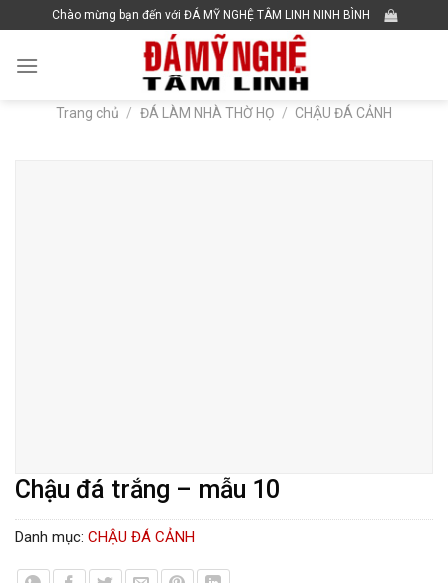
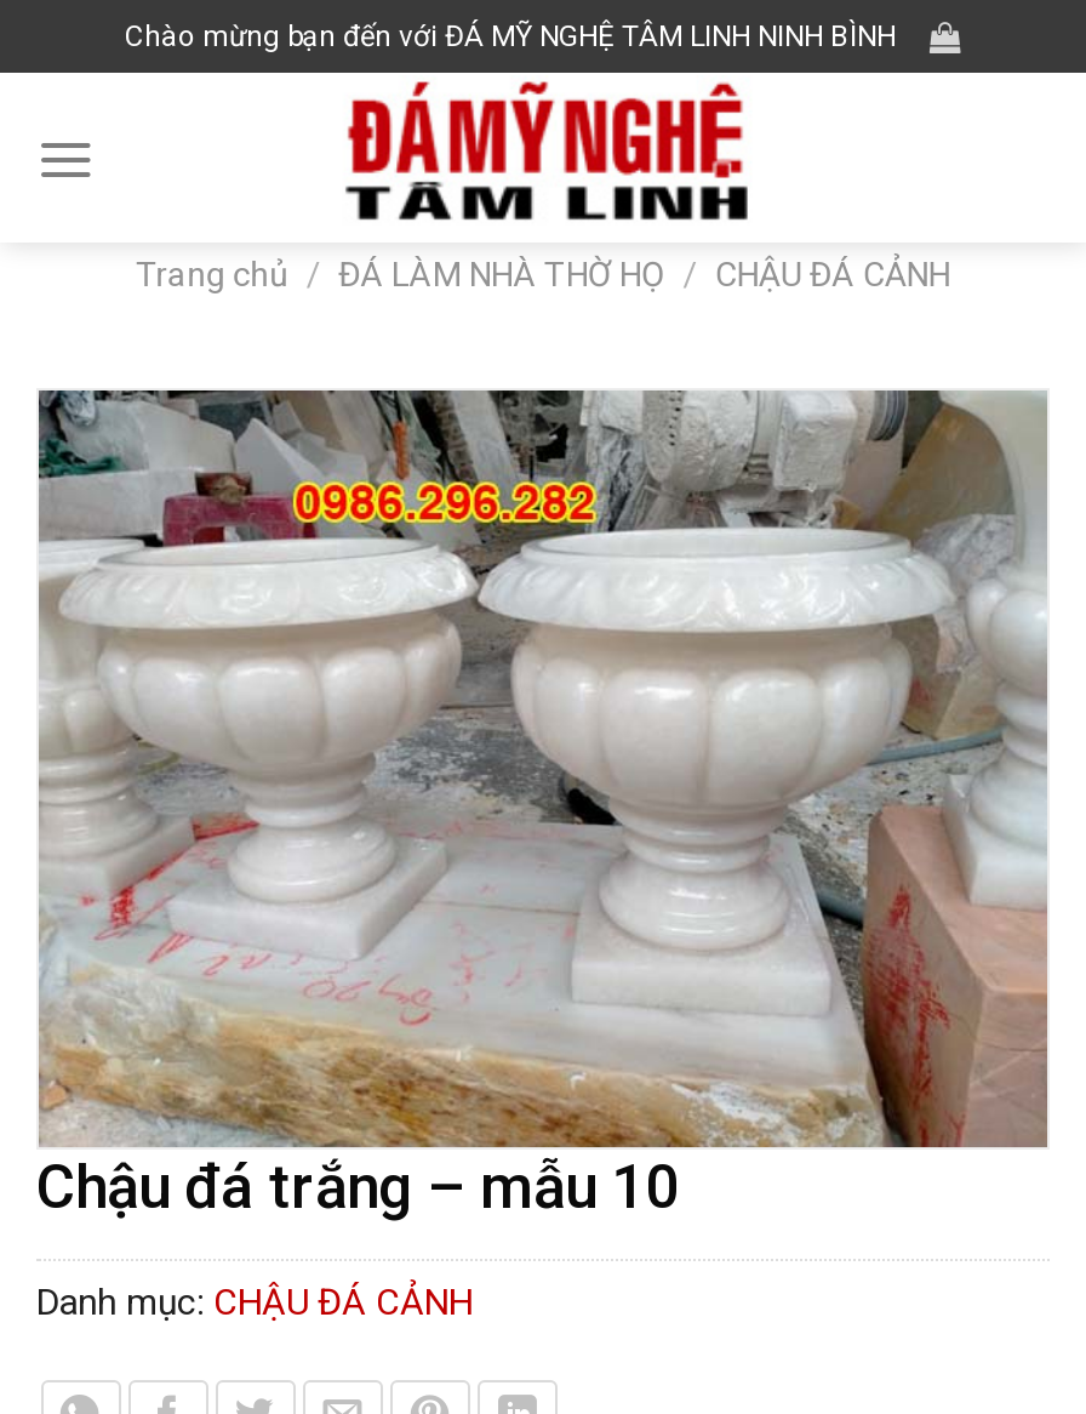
+ [image]
